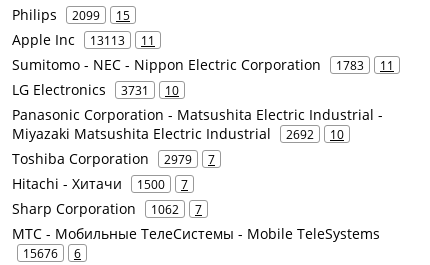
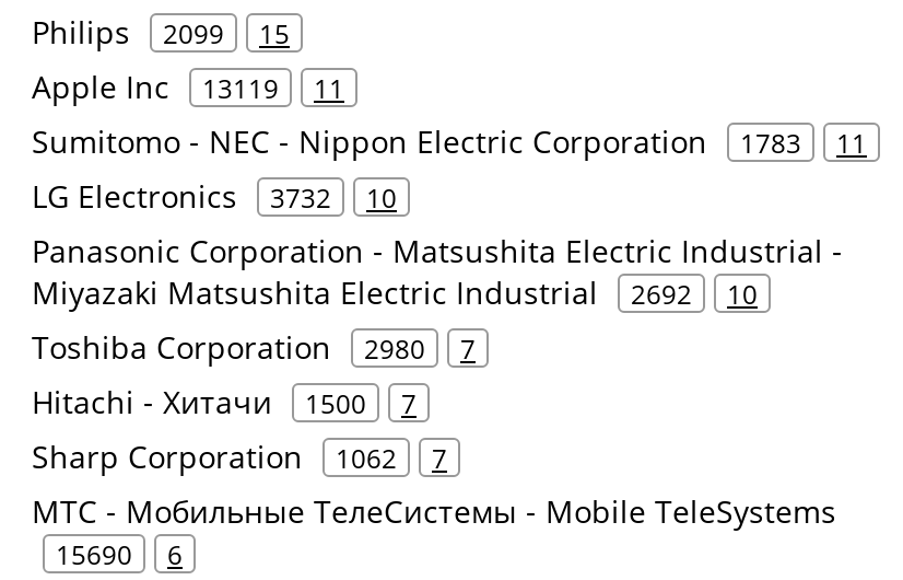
- 13113
+ 13119

- LG Electronics 3731 10
+ LG Electronics 3732 10

- Toshiba Corporation 2979 7
+ Toshiba Corporation 2980 7

- 15676 6
+ 15690 6
